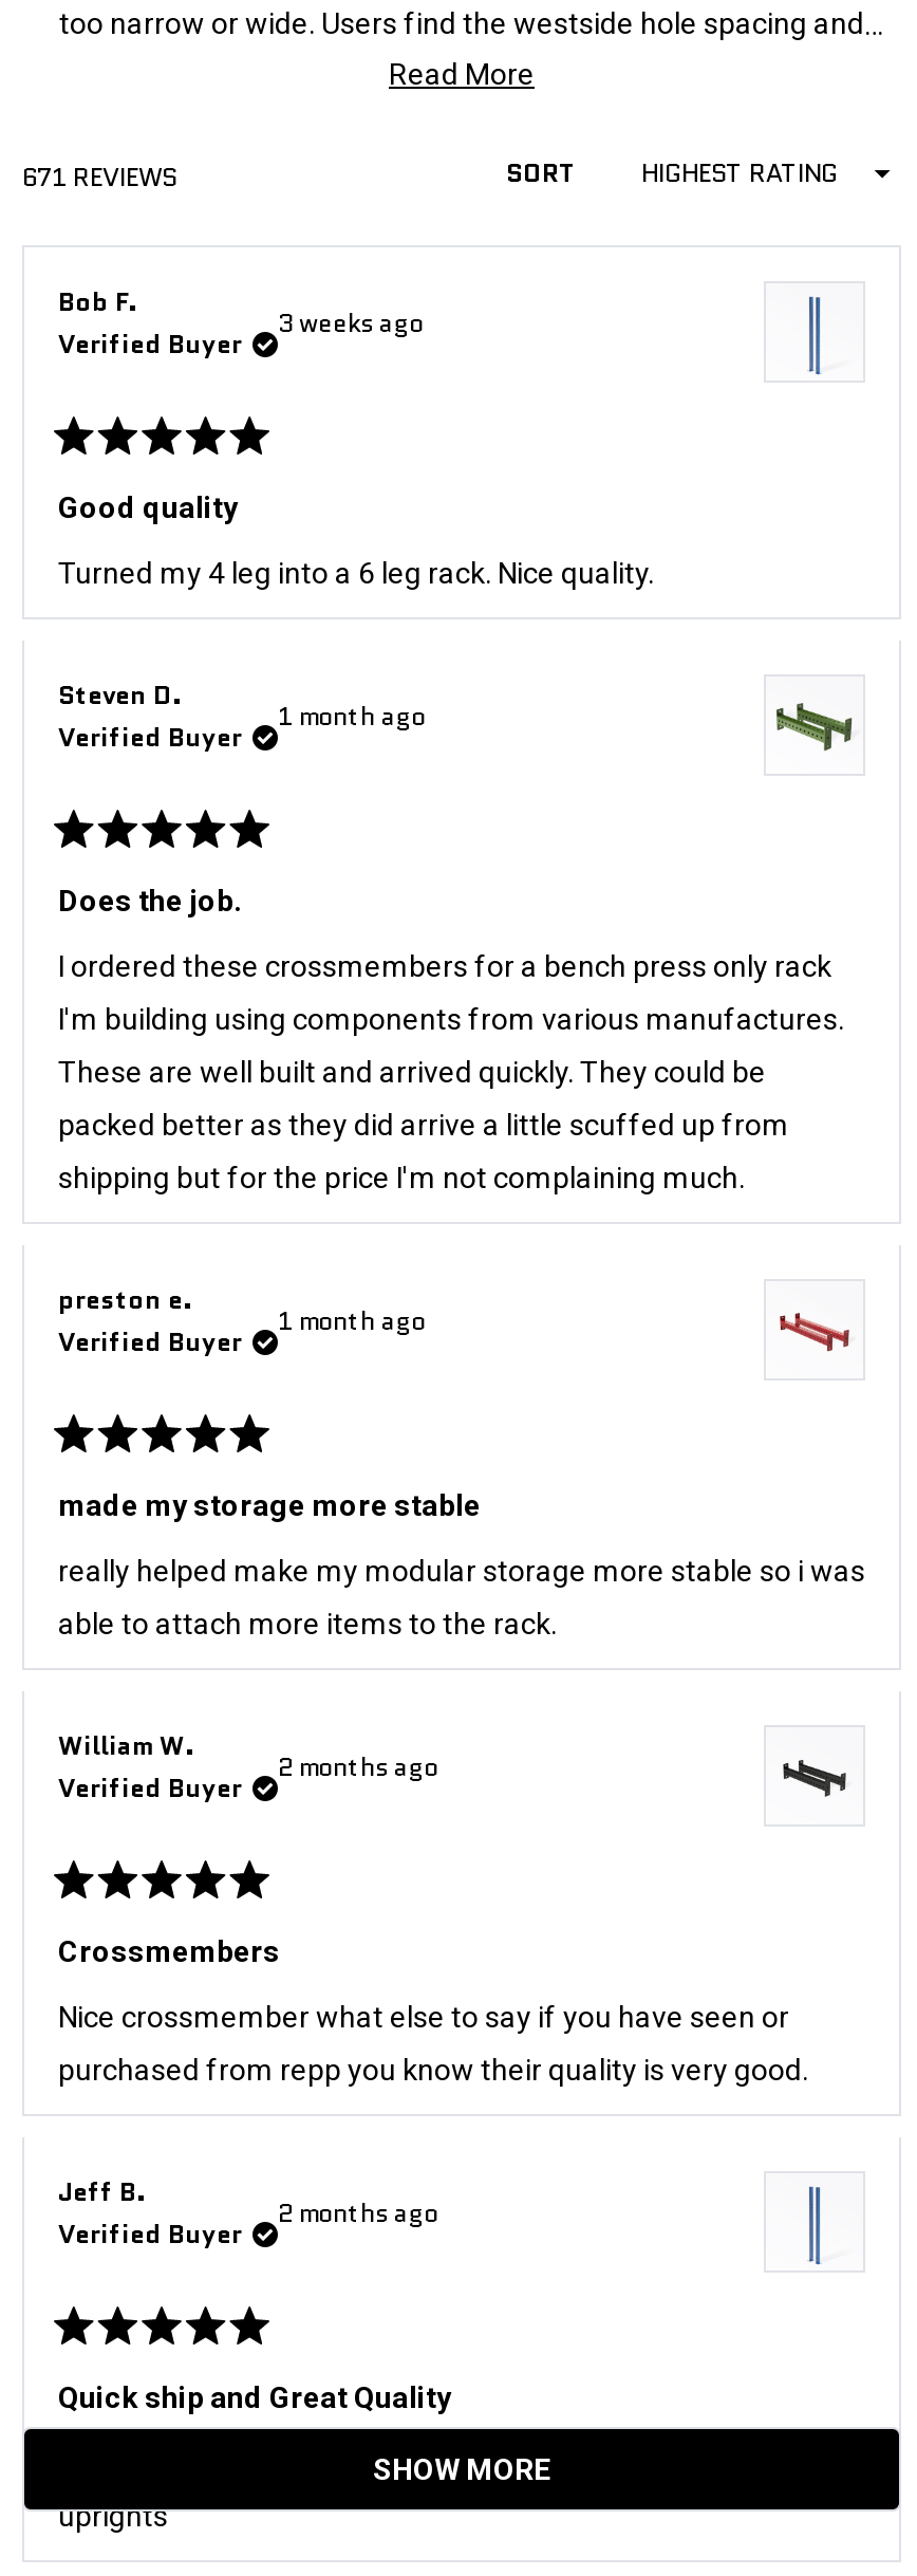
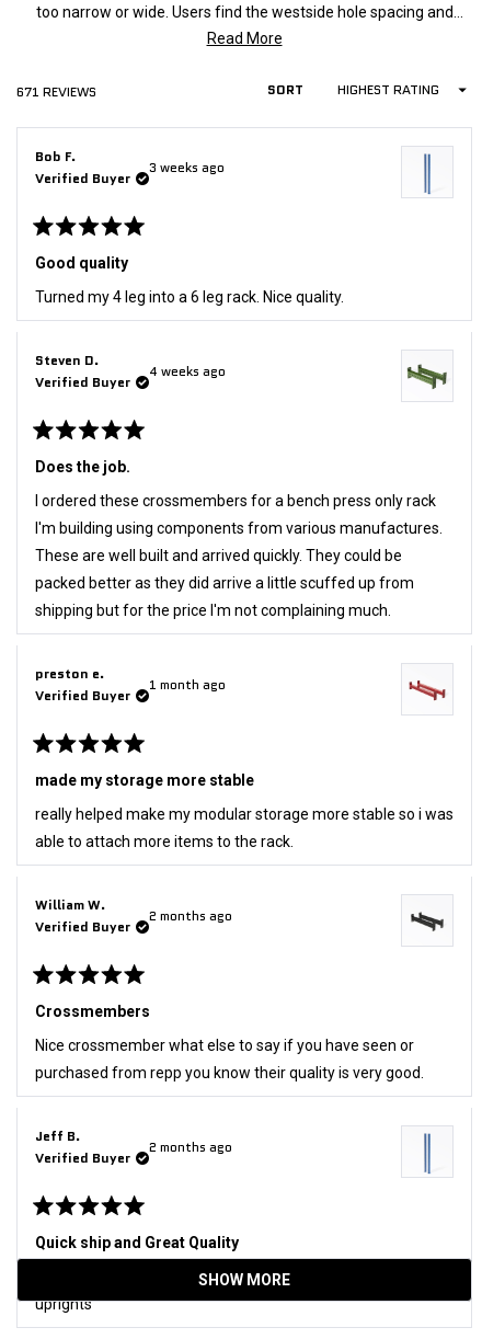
- 1 month ago
+ 4 weeks ago
